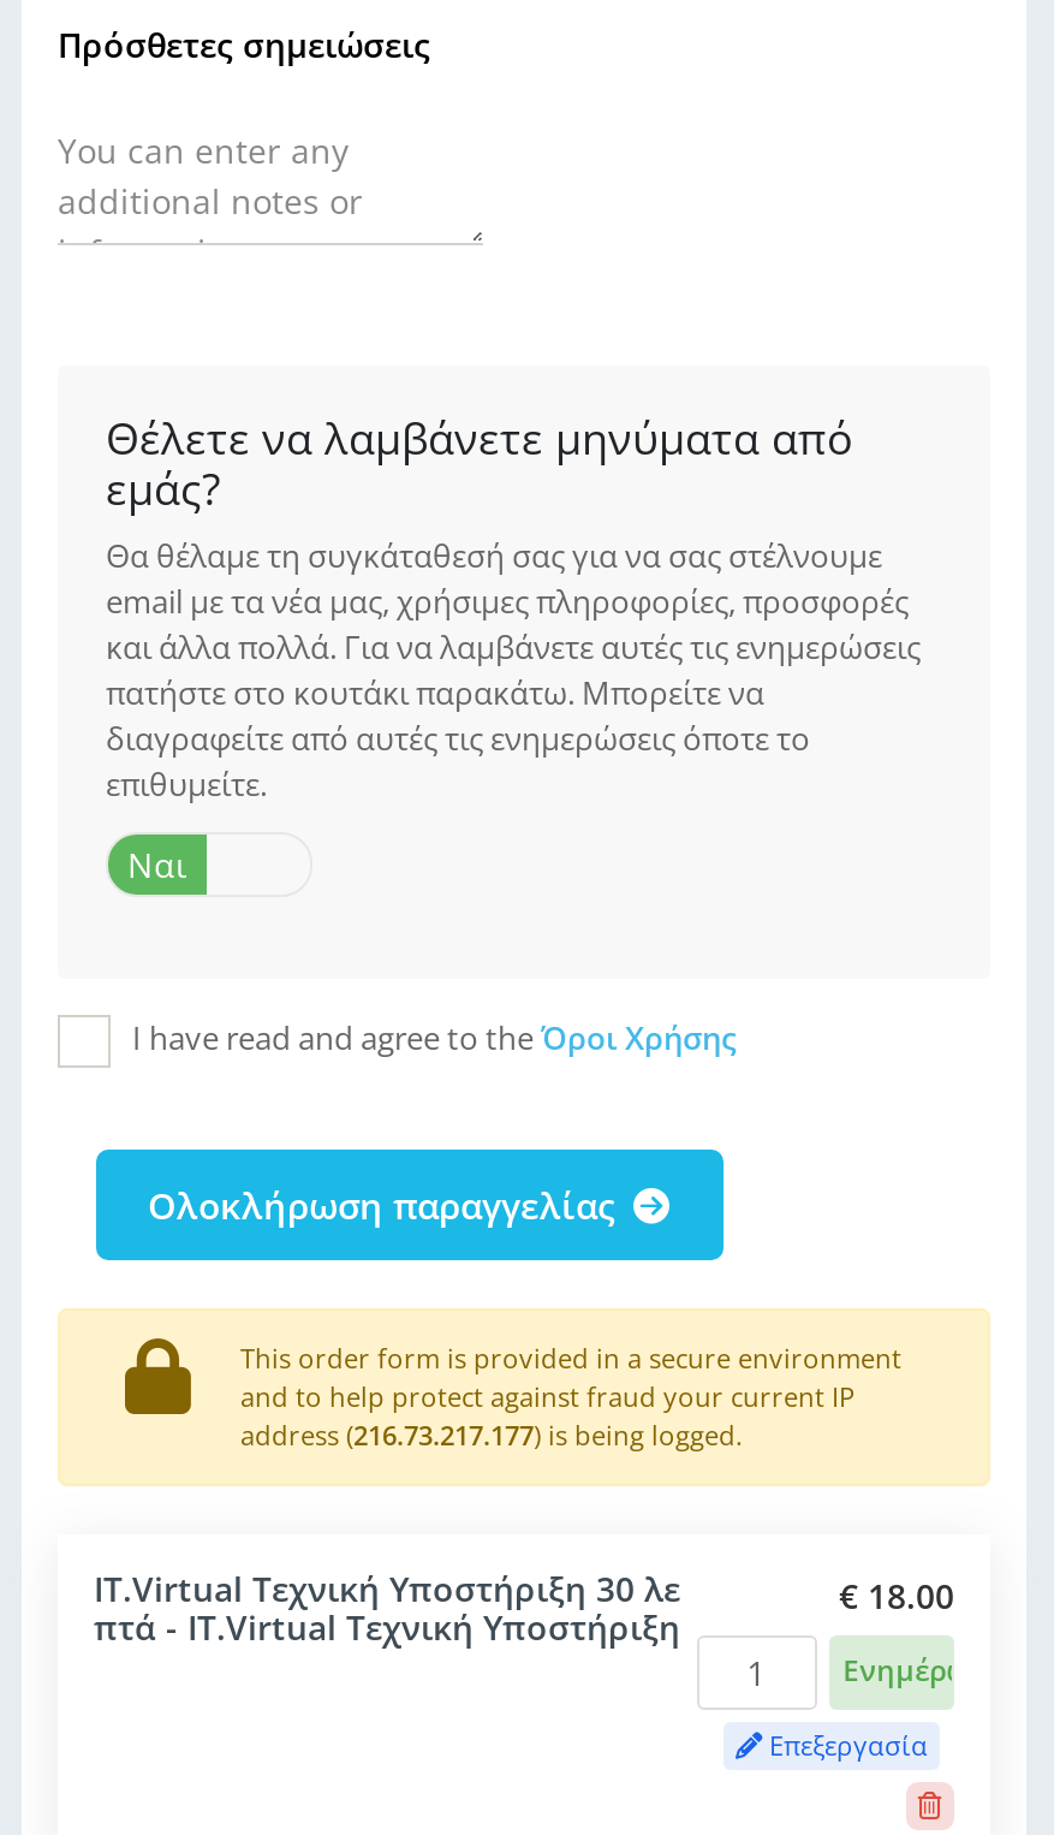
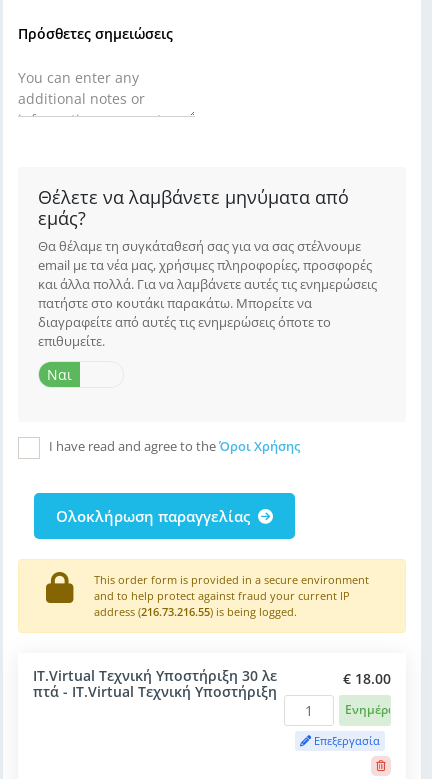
- address (216.73.217.177) is being logged.
+ address (216.73.216.55) is being logged.
